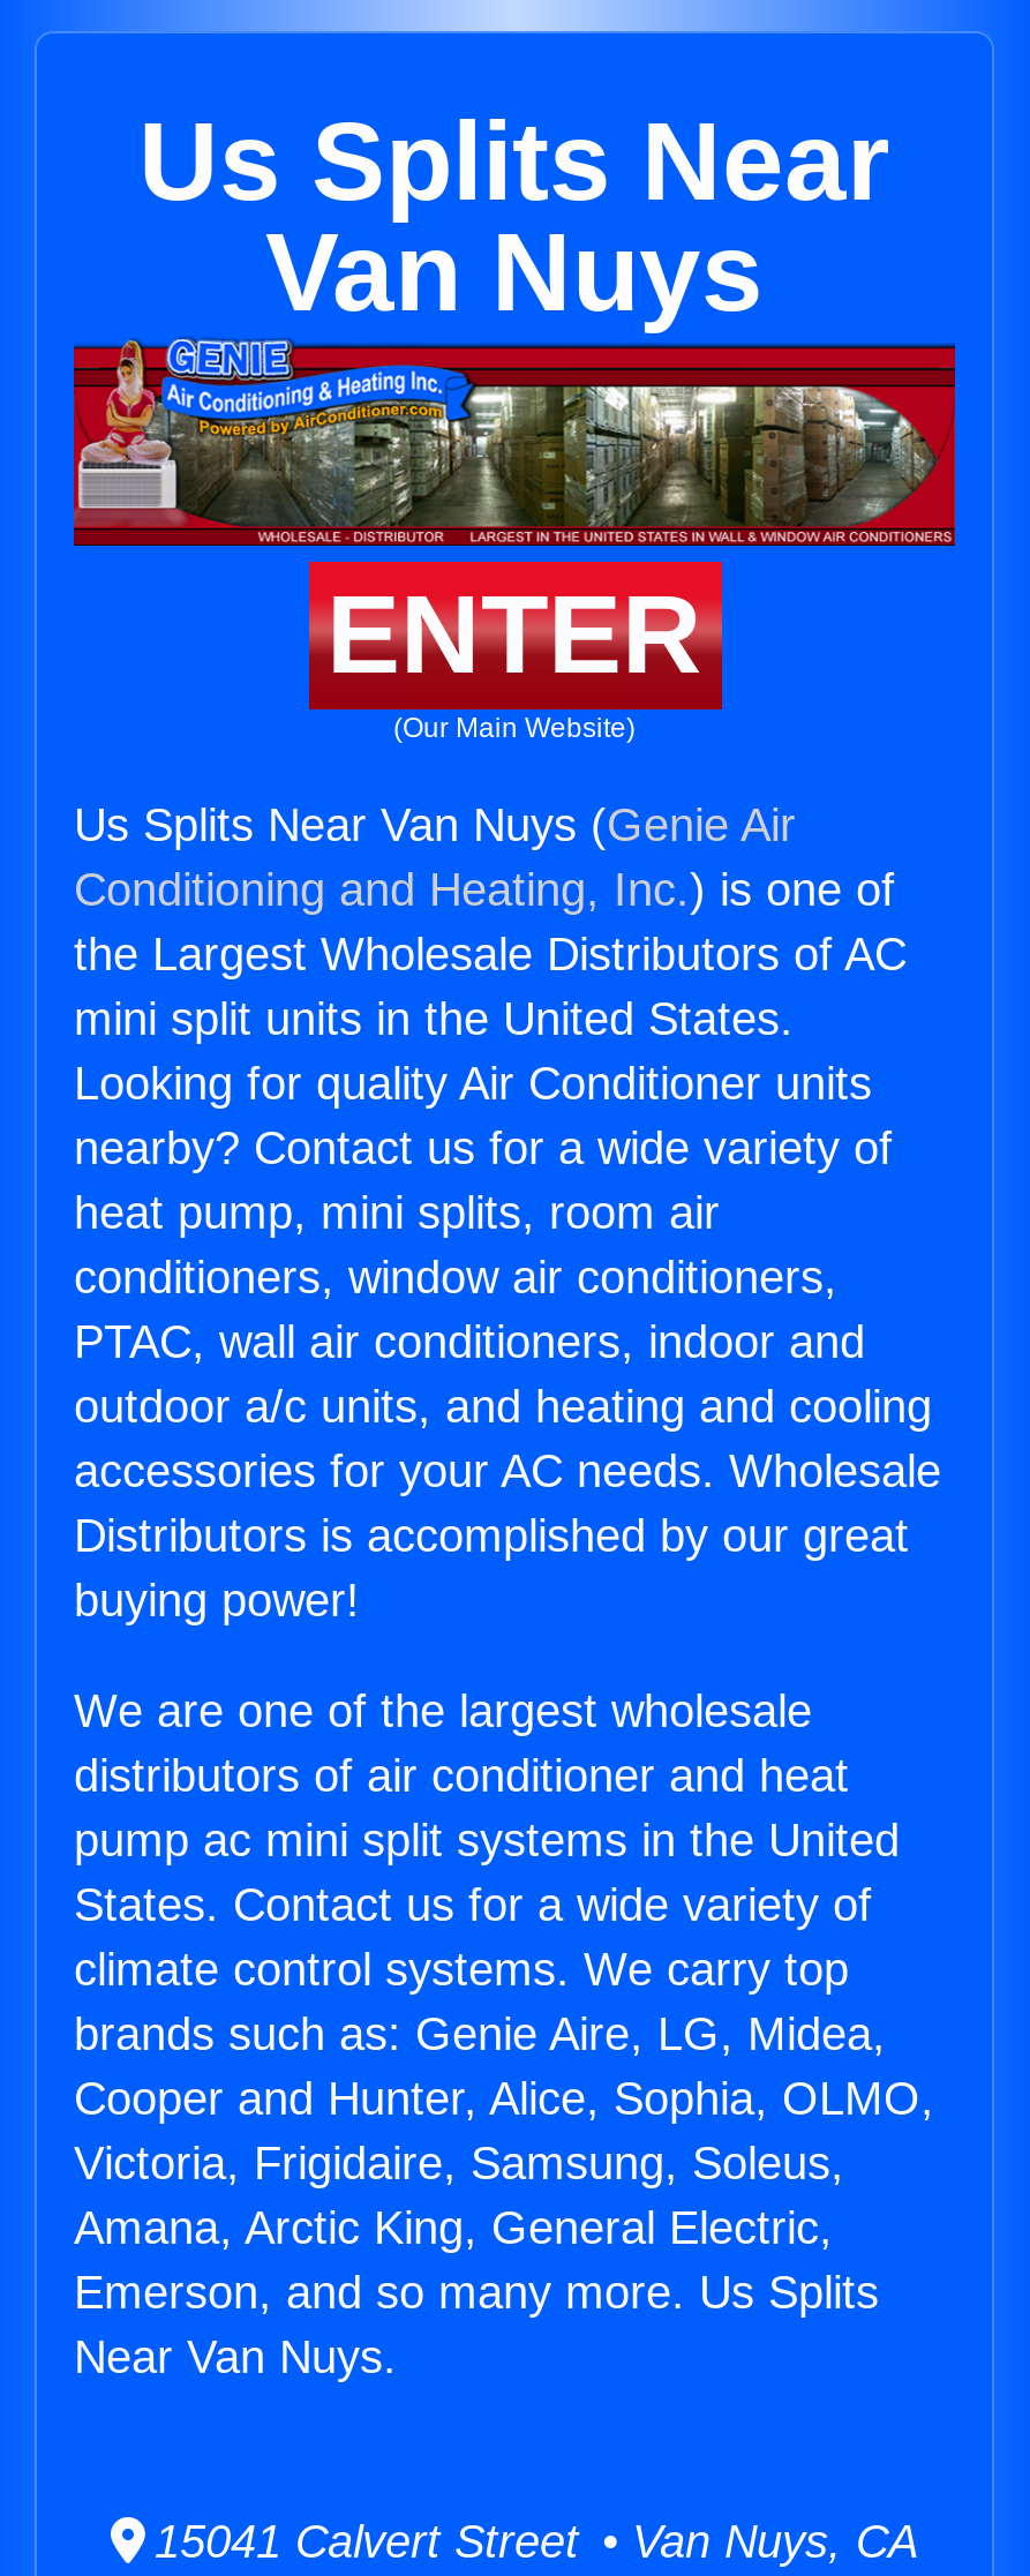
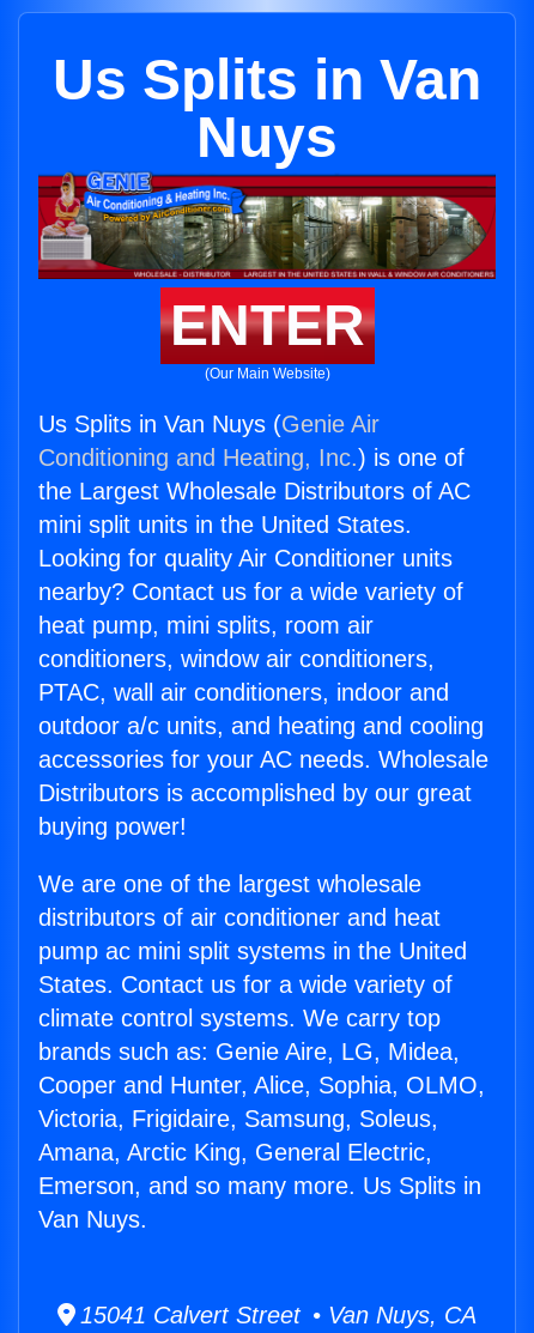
- Us Splits Near
- Van Nuys
+ Us Splits in Van
+ Nuys

- Us Splits Near Van Nuys (Genie Air
+ Us Splits in Van Nuys (Genie Air

- Emerson, and so many more. Us Splits
- Near Van Nuys.
+ Emerson, and so many more. Us Splits in
+ Van Nuys.
